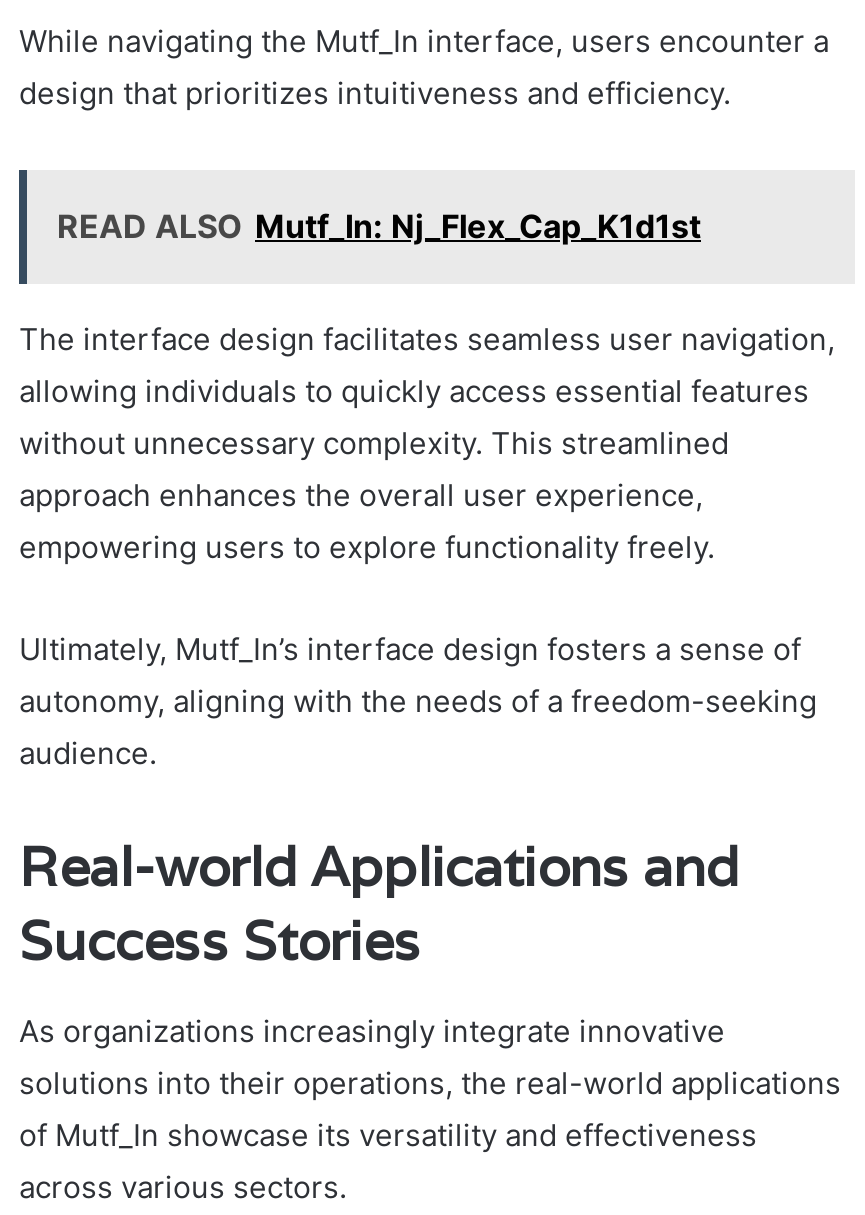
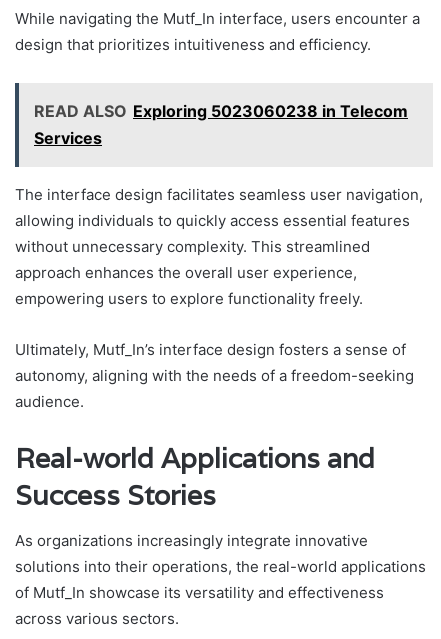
- READ ALSO Mutf_In: Nj_Flex_Cap_K1d1st
+ READ ALSO Exploring 5023060238 in Telecom
+ Services
